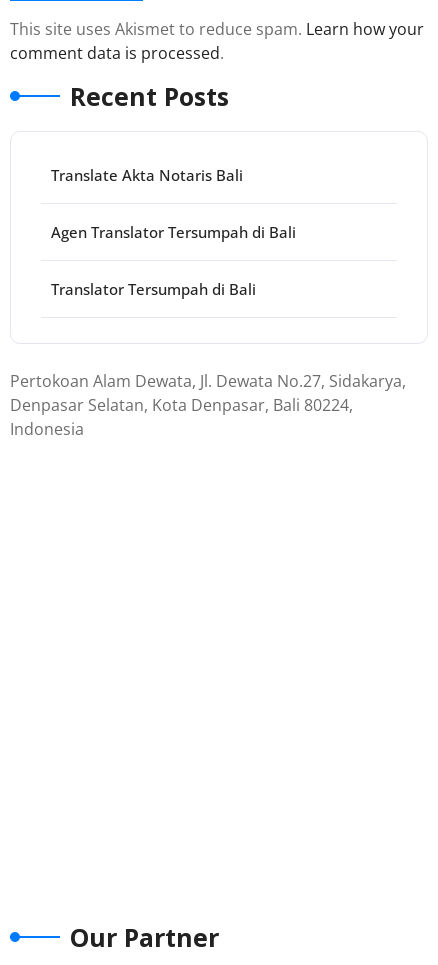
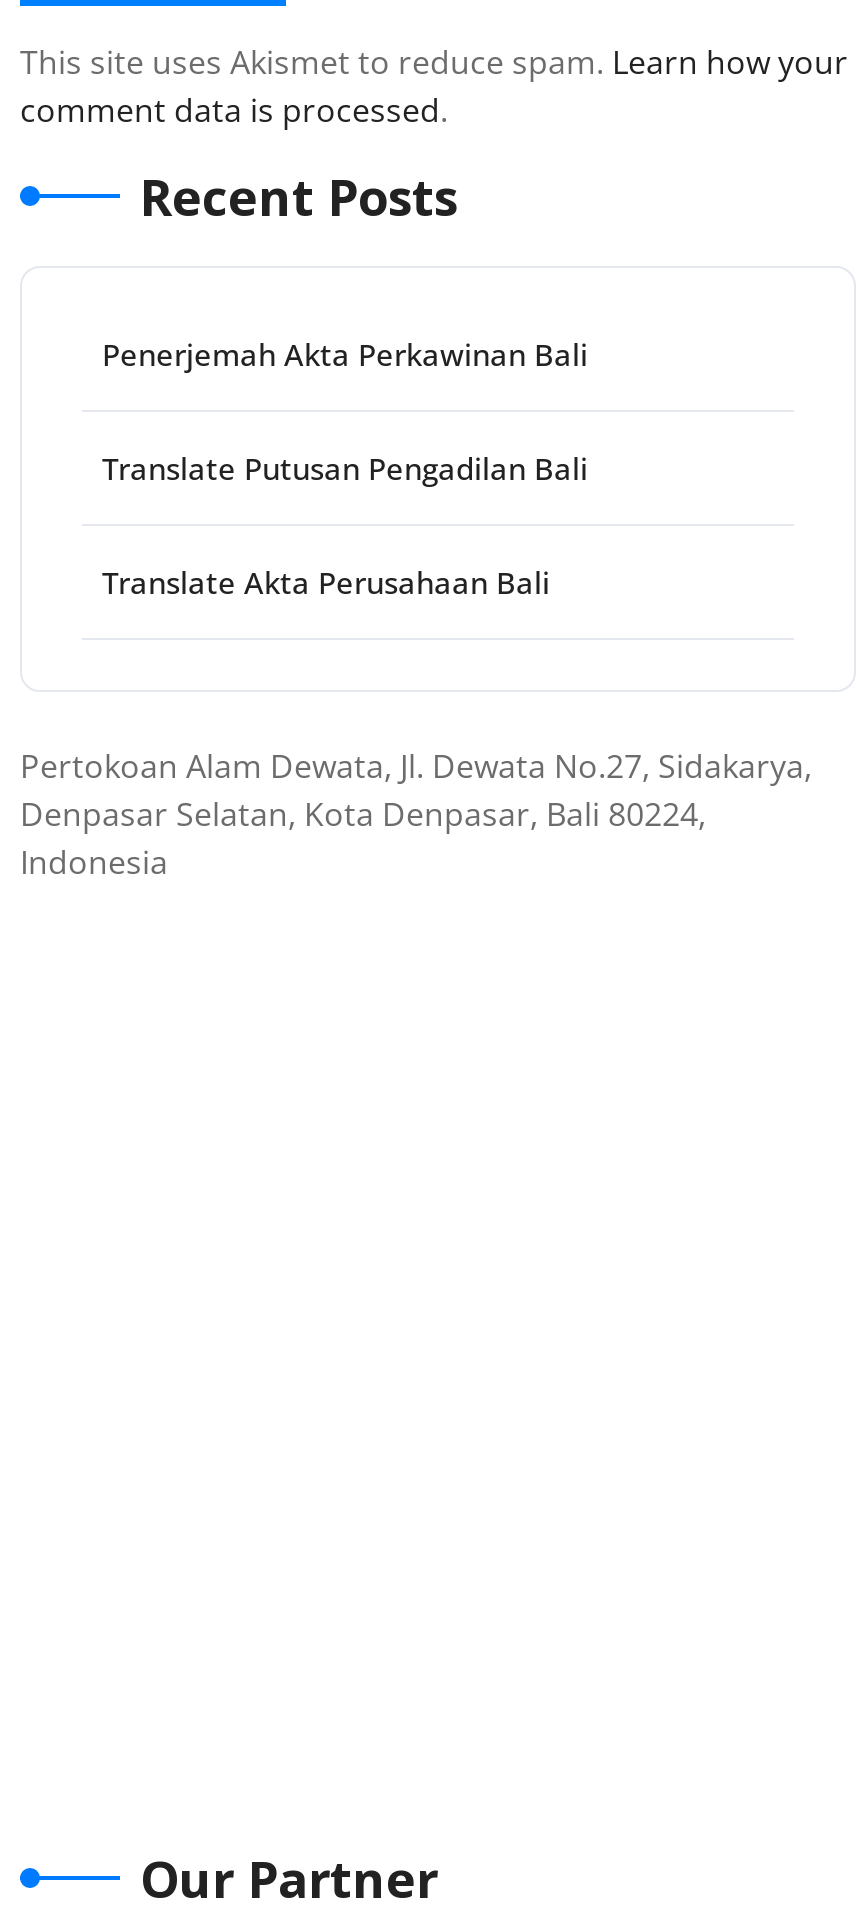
- Translate Akta Notaris Bali
+ Penerjemah Akta Perkawinan Bali

- Agen Translator Tersumpah di Bali
+ Translate Putusan Pengadilan Bali

- Translator Tersumpah di Bali
+ Translate Akta Perusahaan Bali
